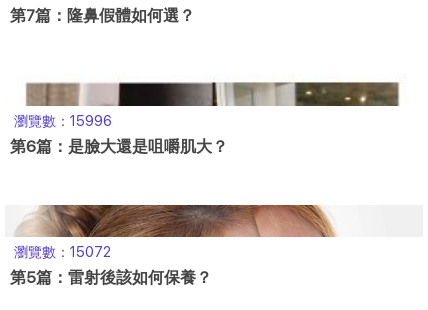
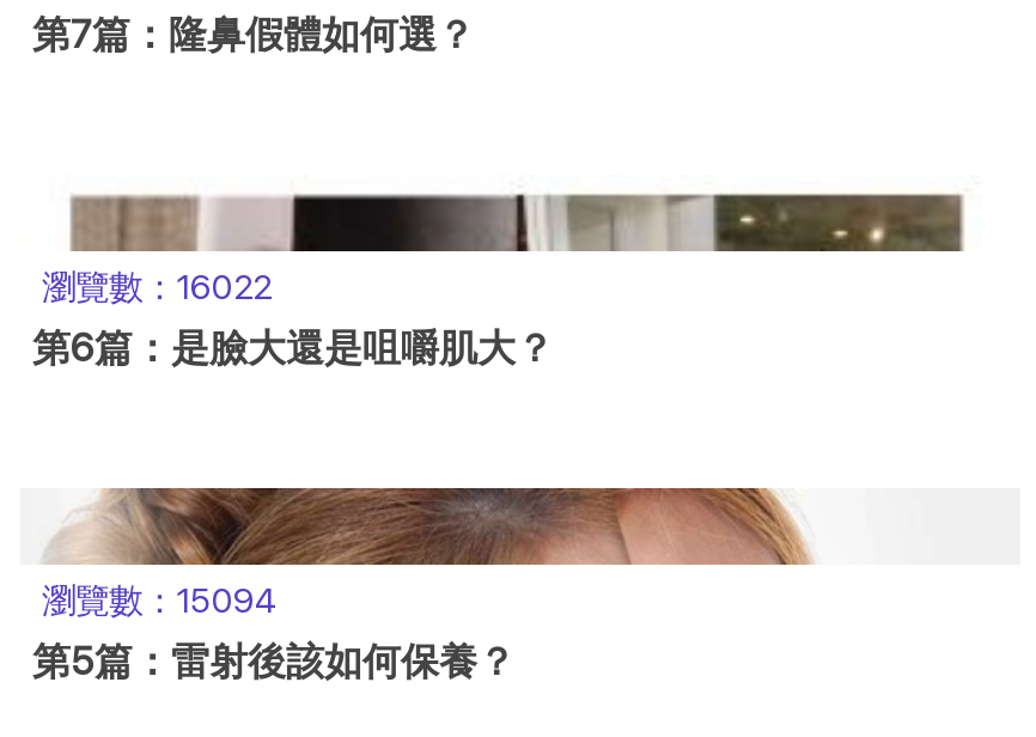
- 瀏覽數：15996
+ 瀏覽數：16022

- 瀏覽數：15072
+ 瀏覽數：15094
